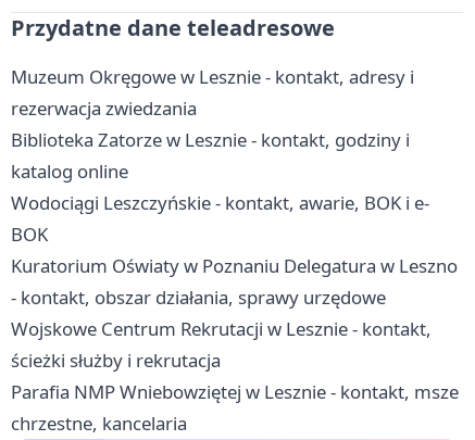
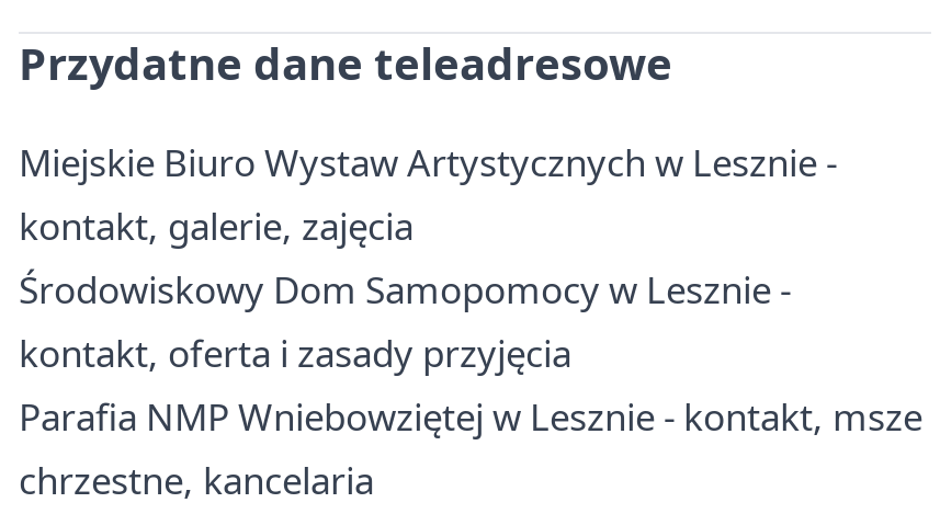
- Muzeum Okręgowe w Lesznie - kontakt, adresy i
- rezerwacja zwiedzania
- Biblioteka Zatorze w Lesznie - kontakt, godziny i
- katalog online
- Wodociągi Leszczyńskie - kontakt, awarie, BOK i e-
- BOK
- Kuratorium Oświaty w Poznaniu Delegatura w Leszno
- - kontakt, obszar działania, sprawy urzędowe
- Wojskowe Centrum Rekrutacji w Lesznie - kontakt,
- ścieżki służby i rekrutacja
+ Miejskie Biuro Wystaw Artystycznych w Lesznie -
+ kontakt, galerie, zajęcia
+ Środowiskowy Dom Samopomocy w Lesznie -
+ kontakt, oferta i zasady przyjęcia
